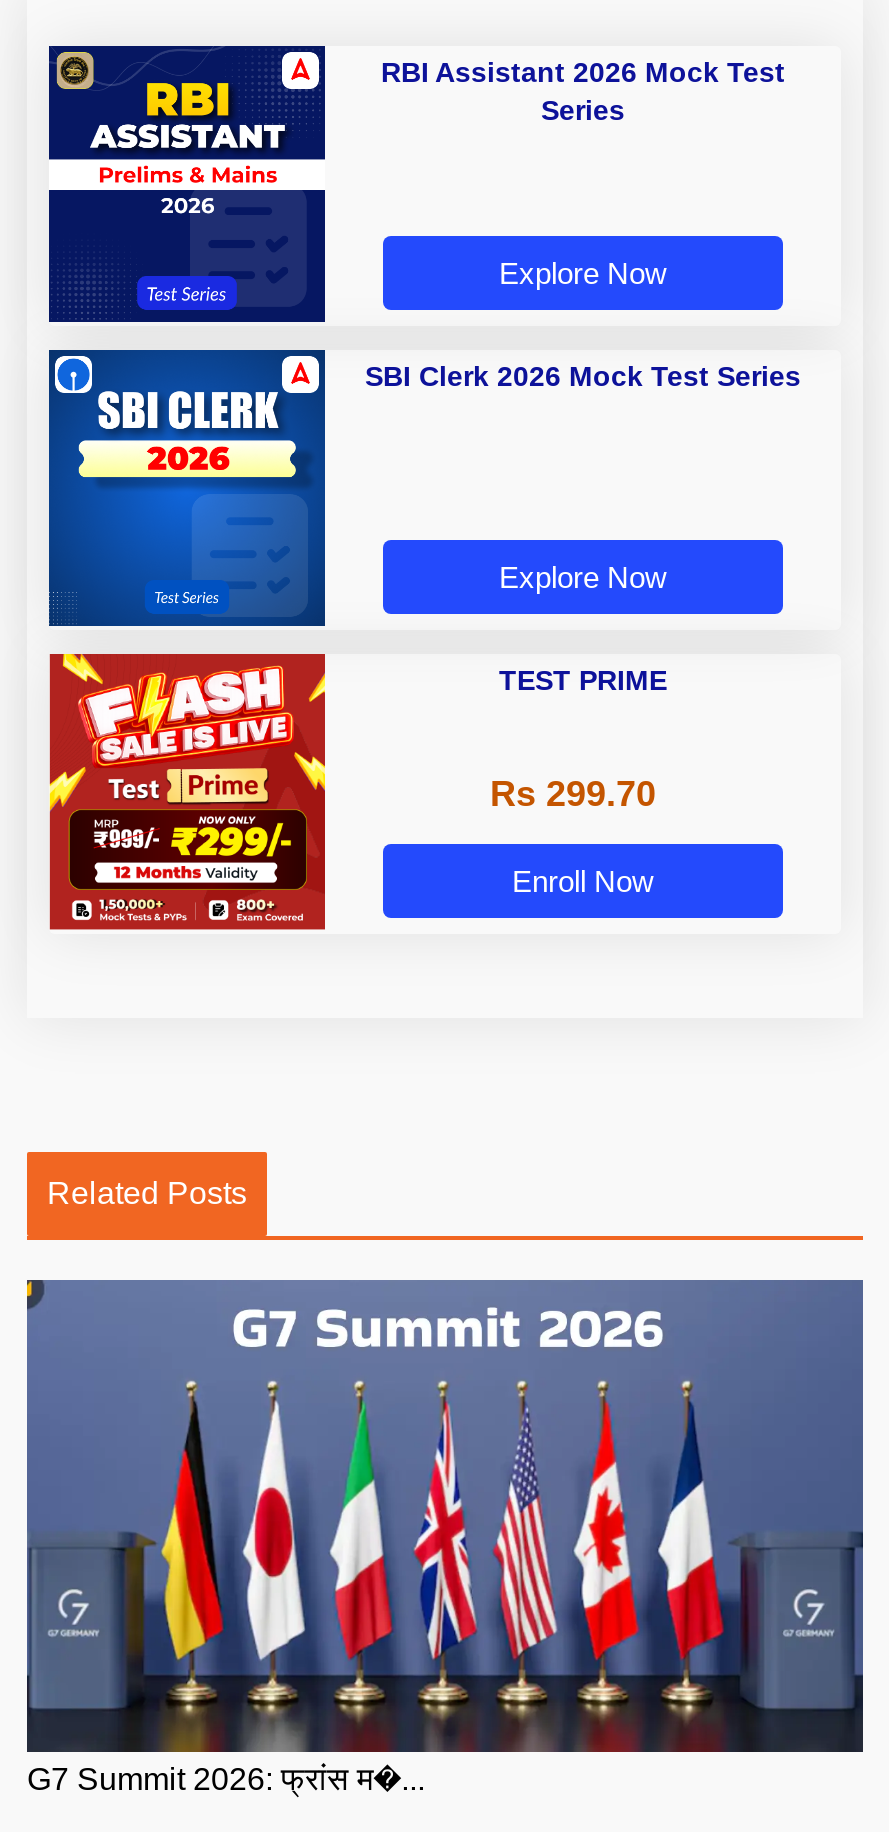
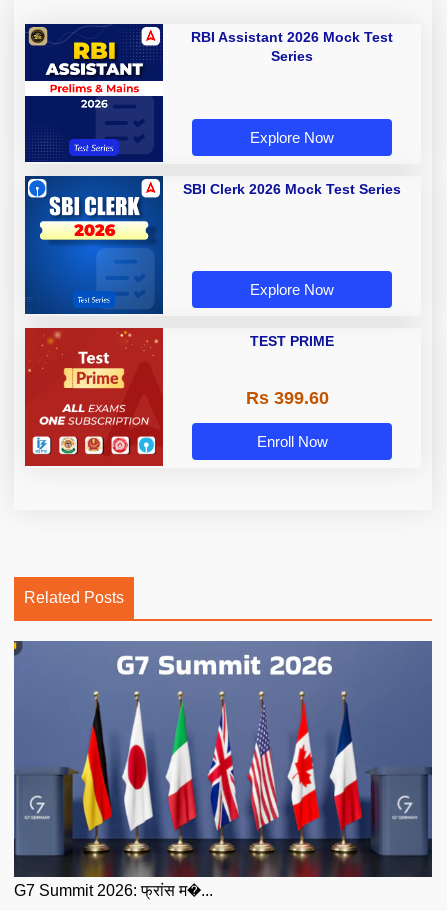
- [image]
+ [image]

- Rs 299.70
+ Rs 399.60
